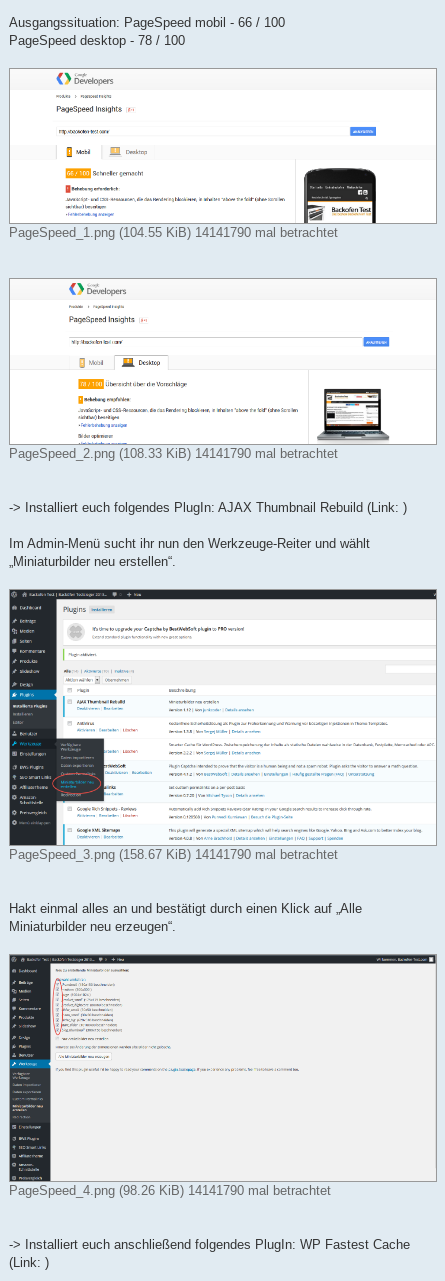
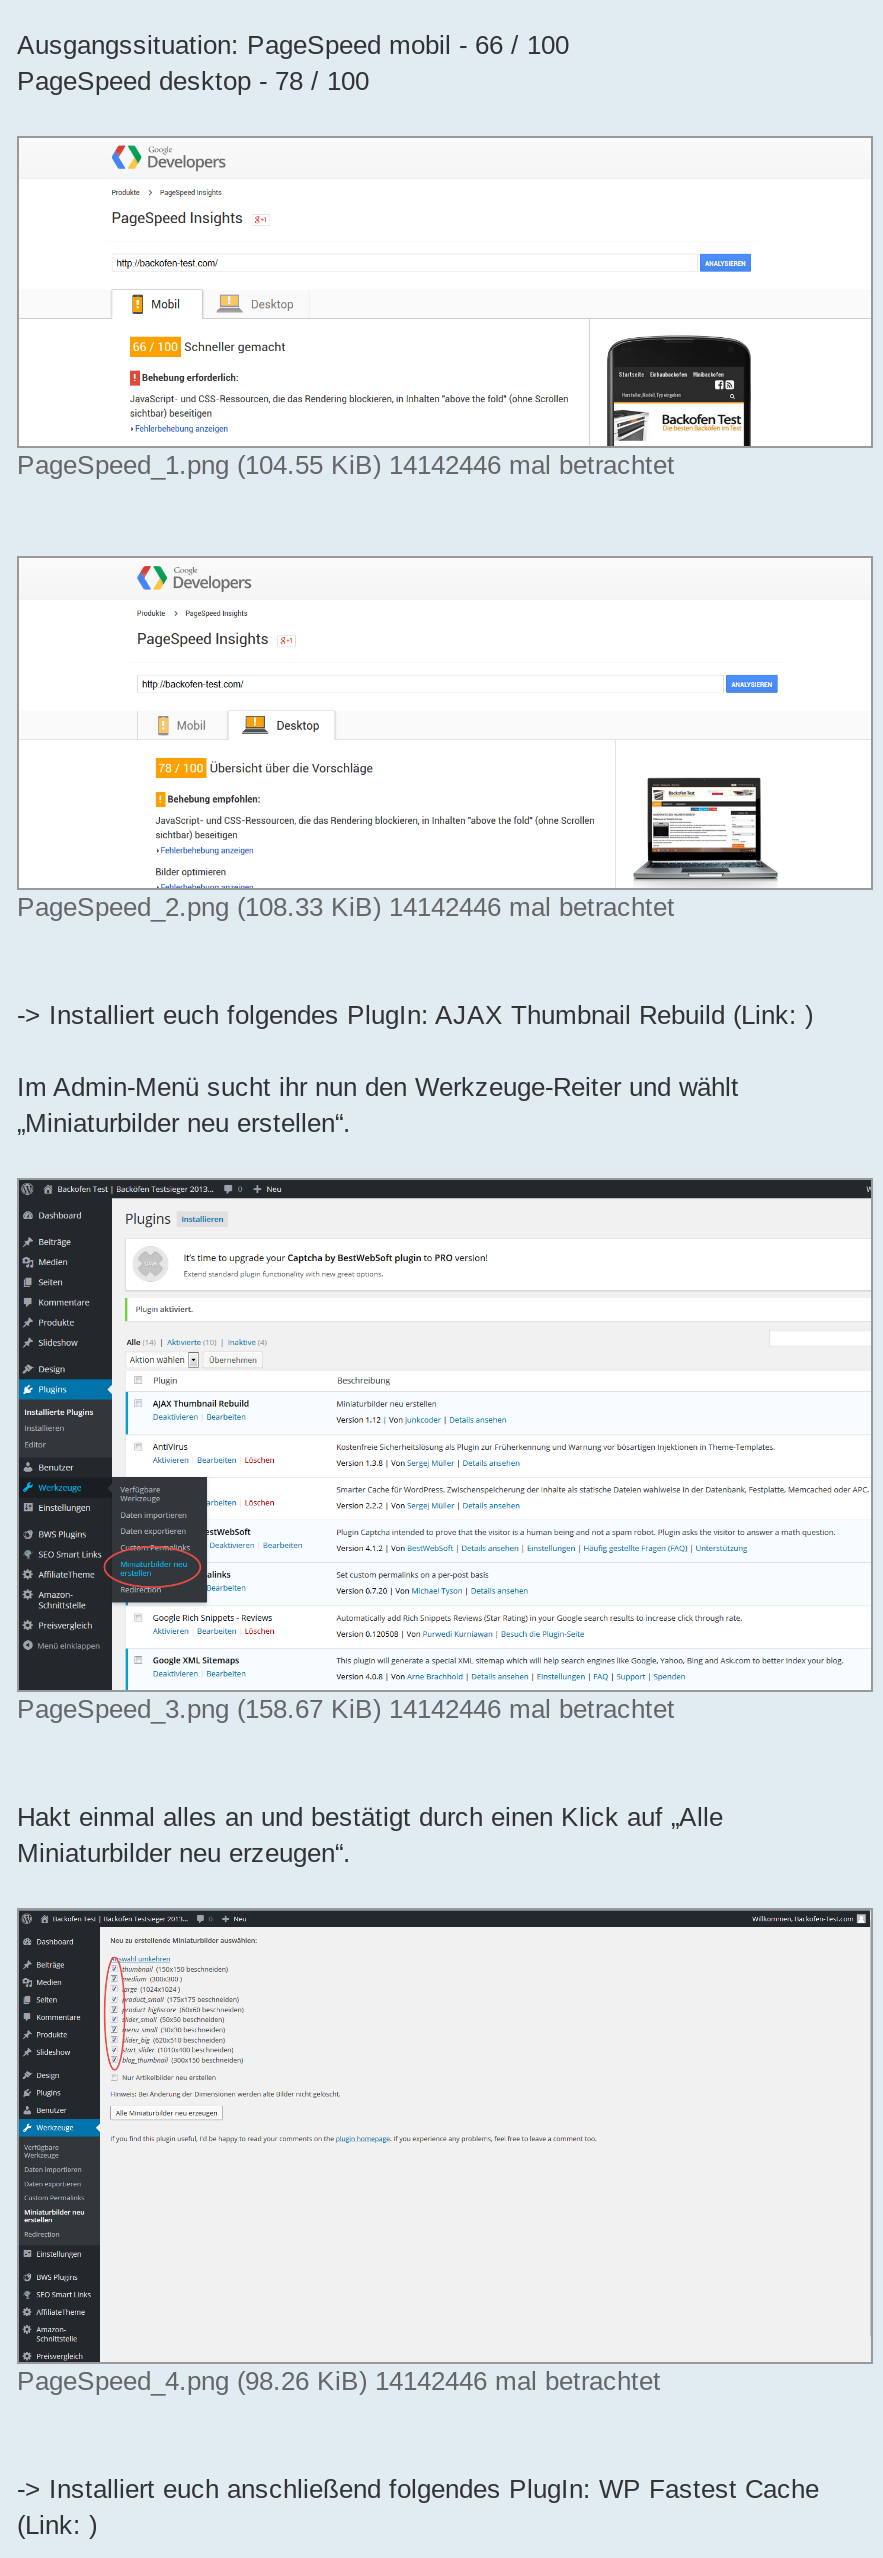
- PageSpeed_1.png (104.55 KiB) 14141790 mal betrachtet
+ PageSpeed_1.png (104.55 KiB) 14142446 mal betrachtet

- PageSpeed_2.png (108.33 KiB) 14141790 mal betrachtet
+ PageSpeed_2.png (108.33 KiB) 14142446 mal betrachtet

- PageSpeed_3.png (158.67 KiB) 14141790 mal betrachtet
+ PageSpeed_3.png (158.67 KiB) 14142446 mal betrachtet

- PageSpeed_4.png (98.26 KiB) 14141790 mal betrachtet
+ PageSpeed_4.png (98.26 KiB) 14142446 mal betrachtet
